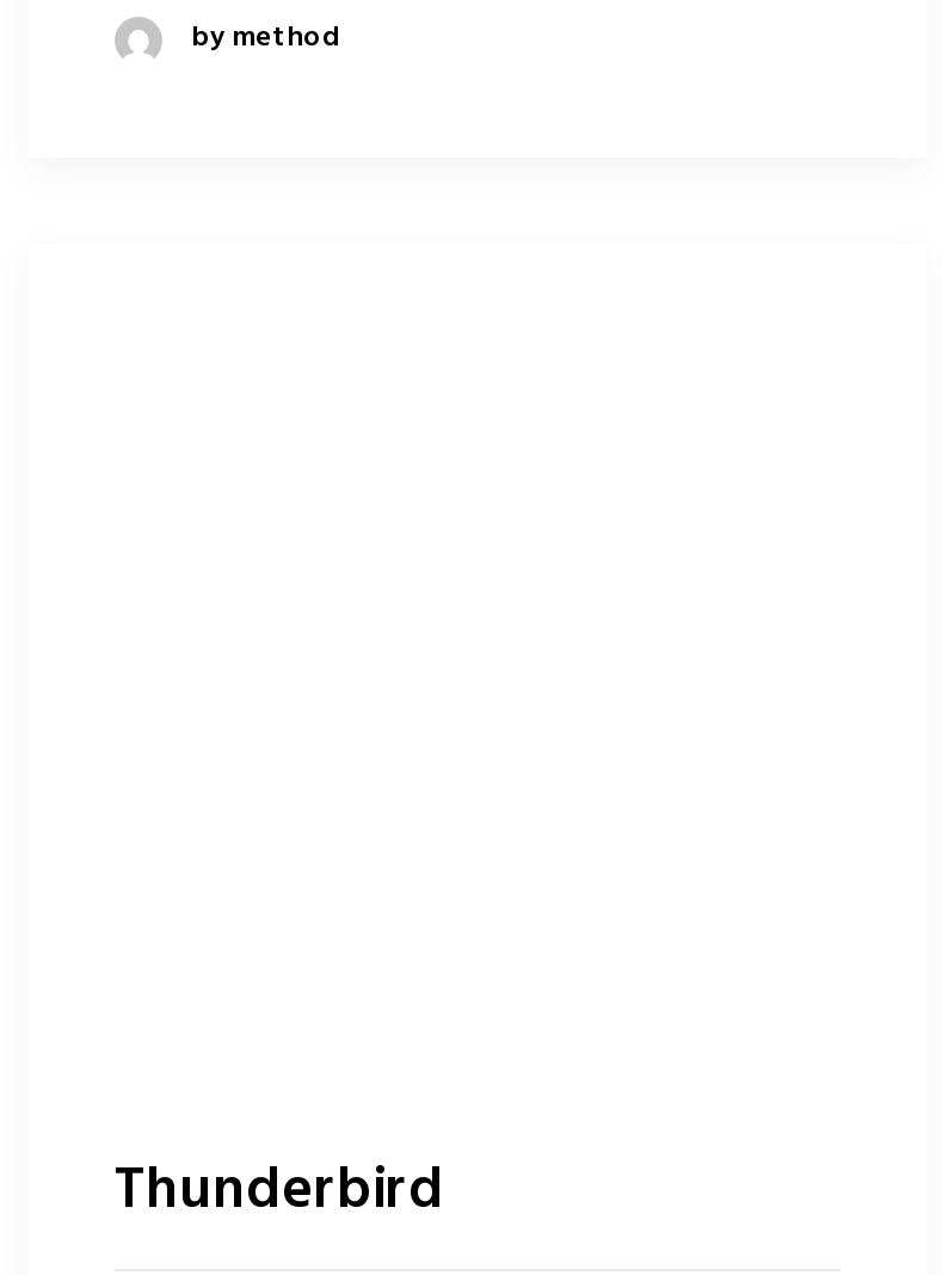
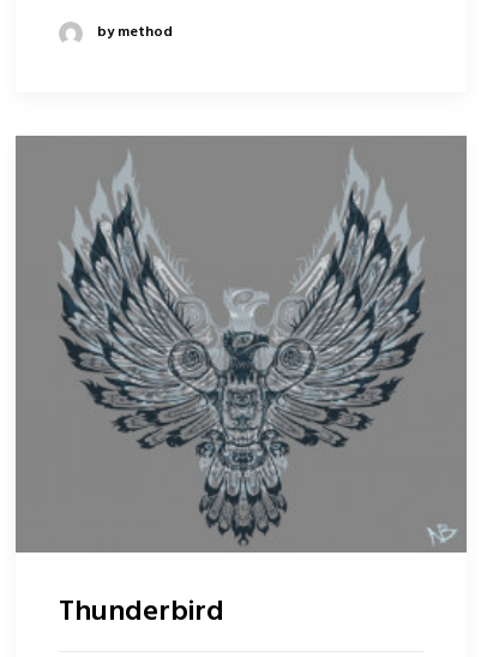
+ [image]
